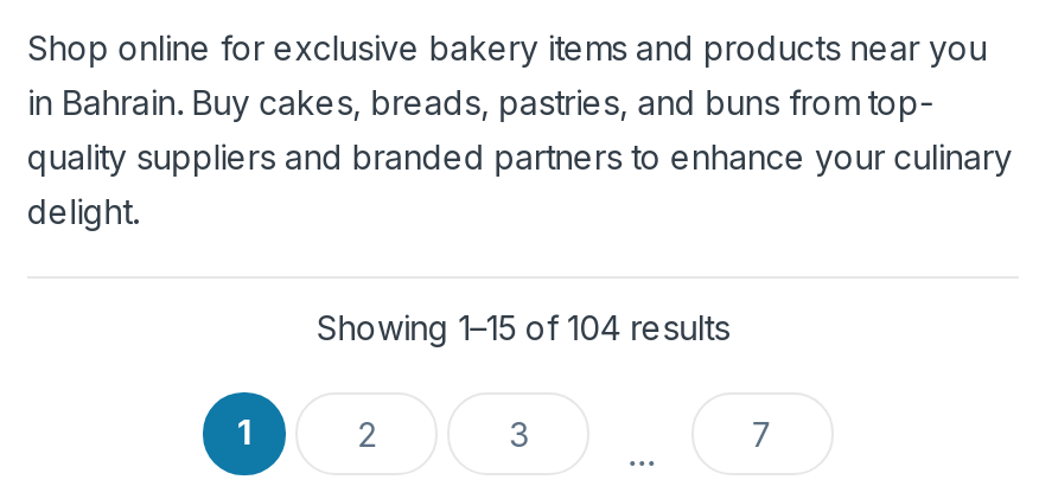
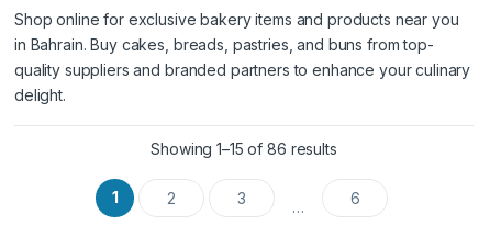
- Showing 1–15 of 104 results
+ Showing 1–15 of 86 results

- 7
+ 6
